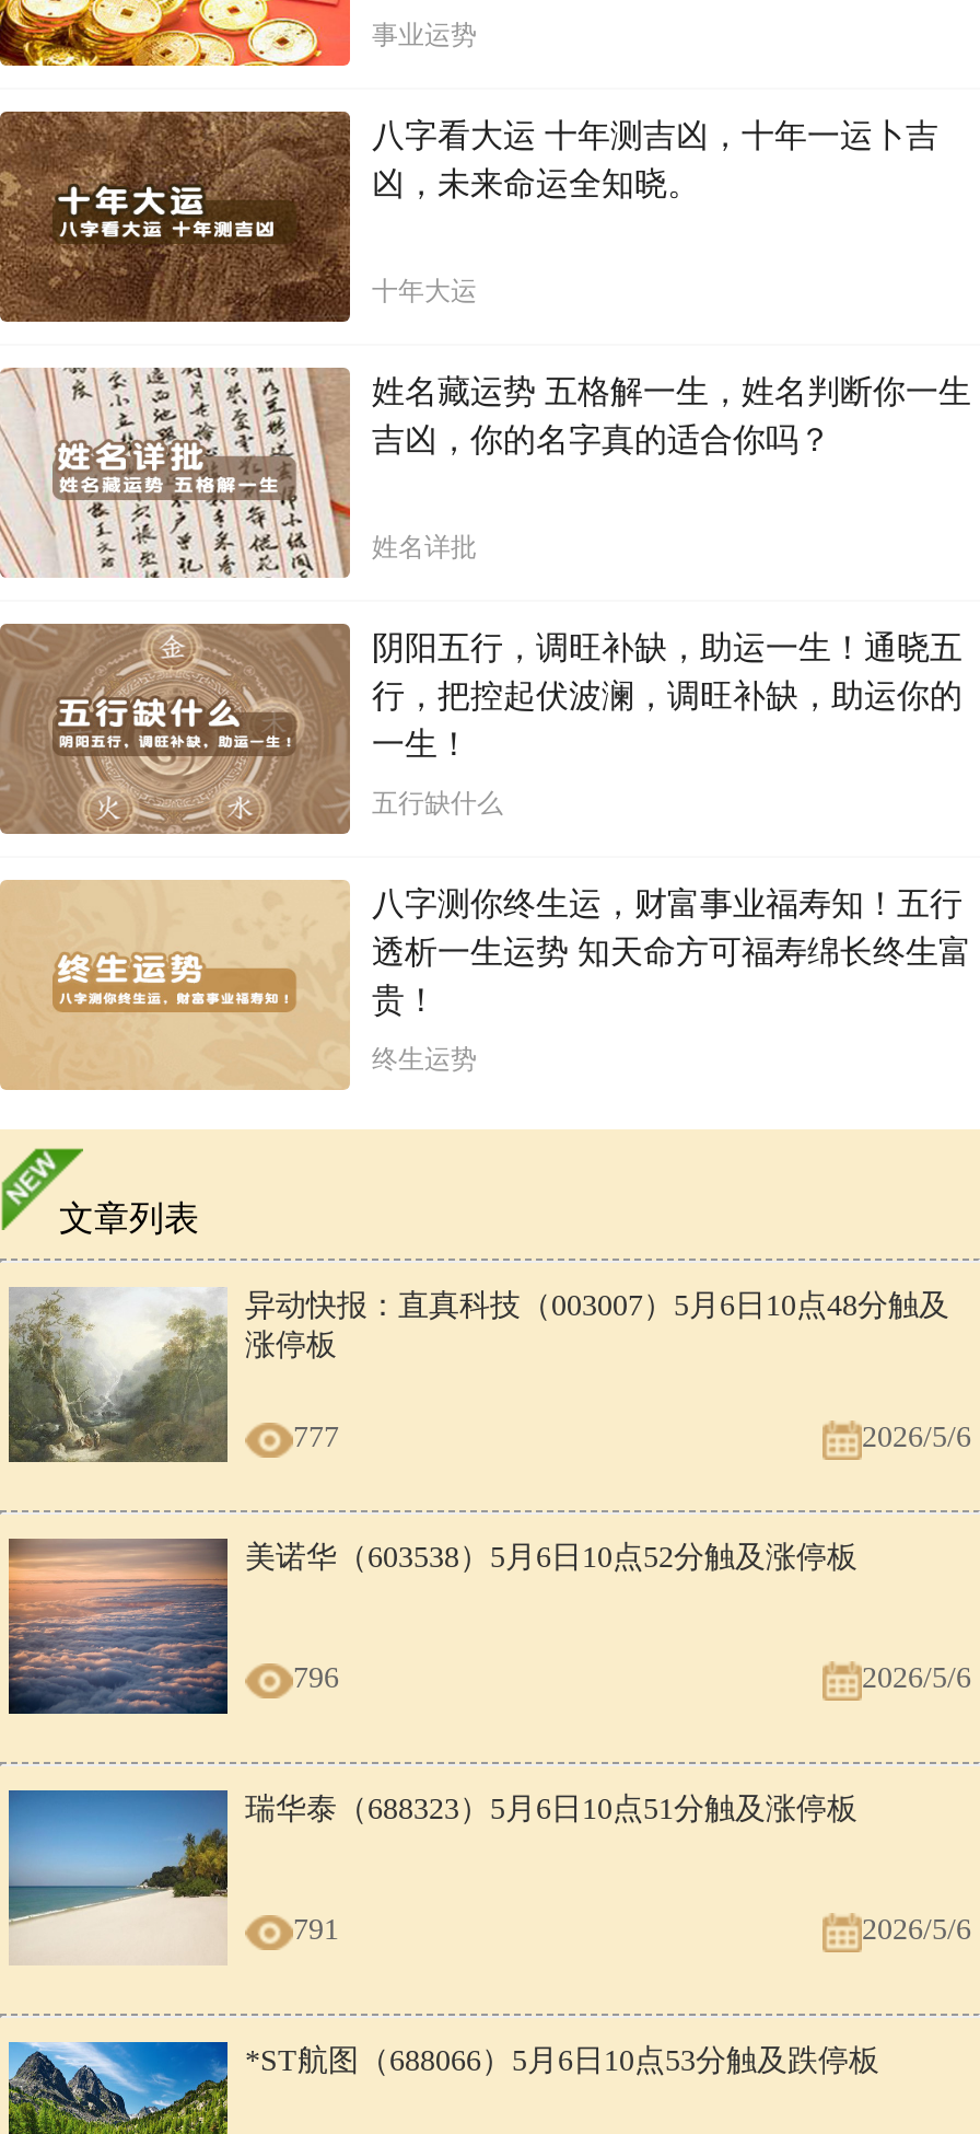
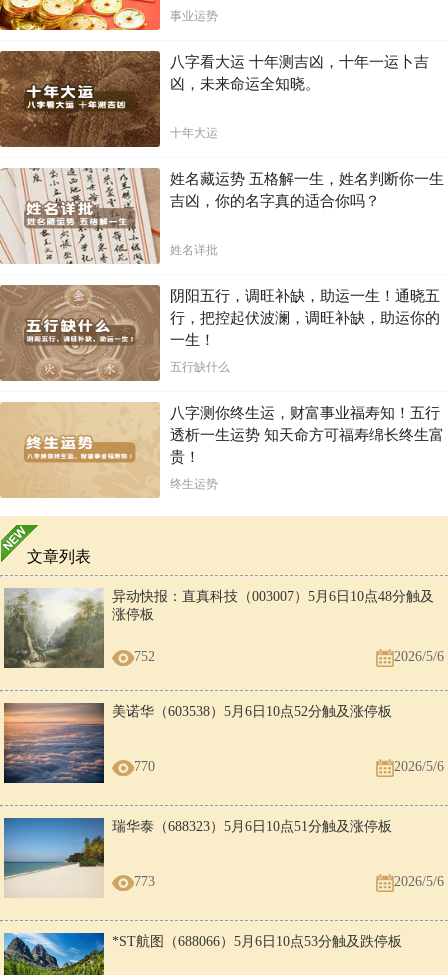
- 777
+ 752

- 796
+ 770

- 791
+ 773
